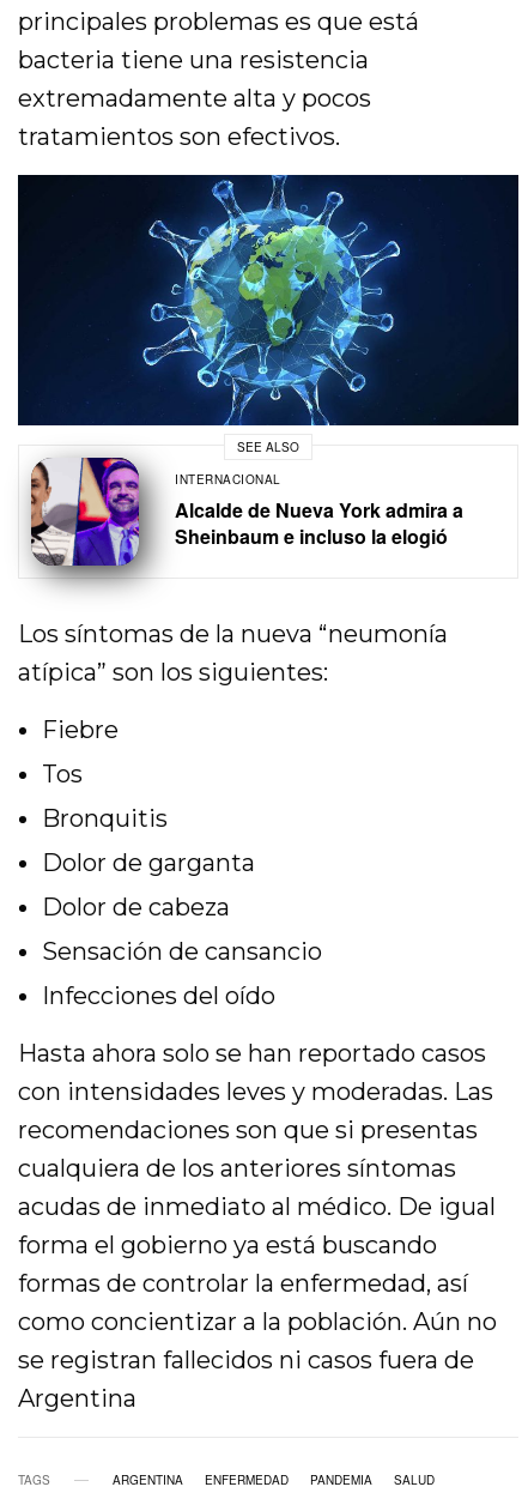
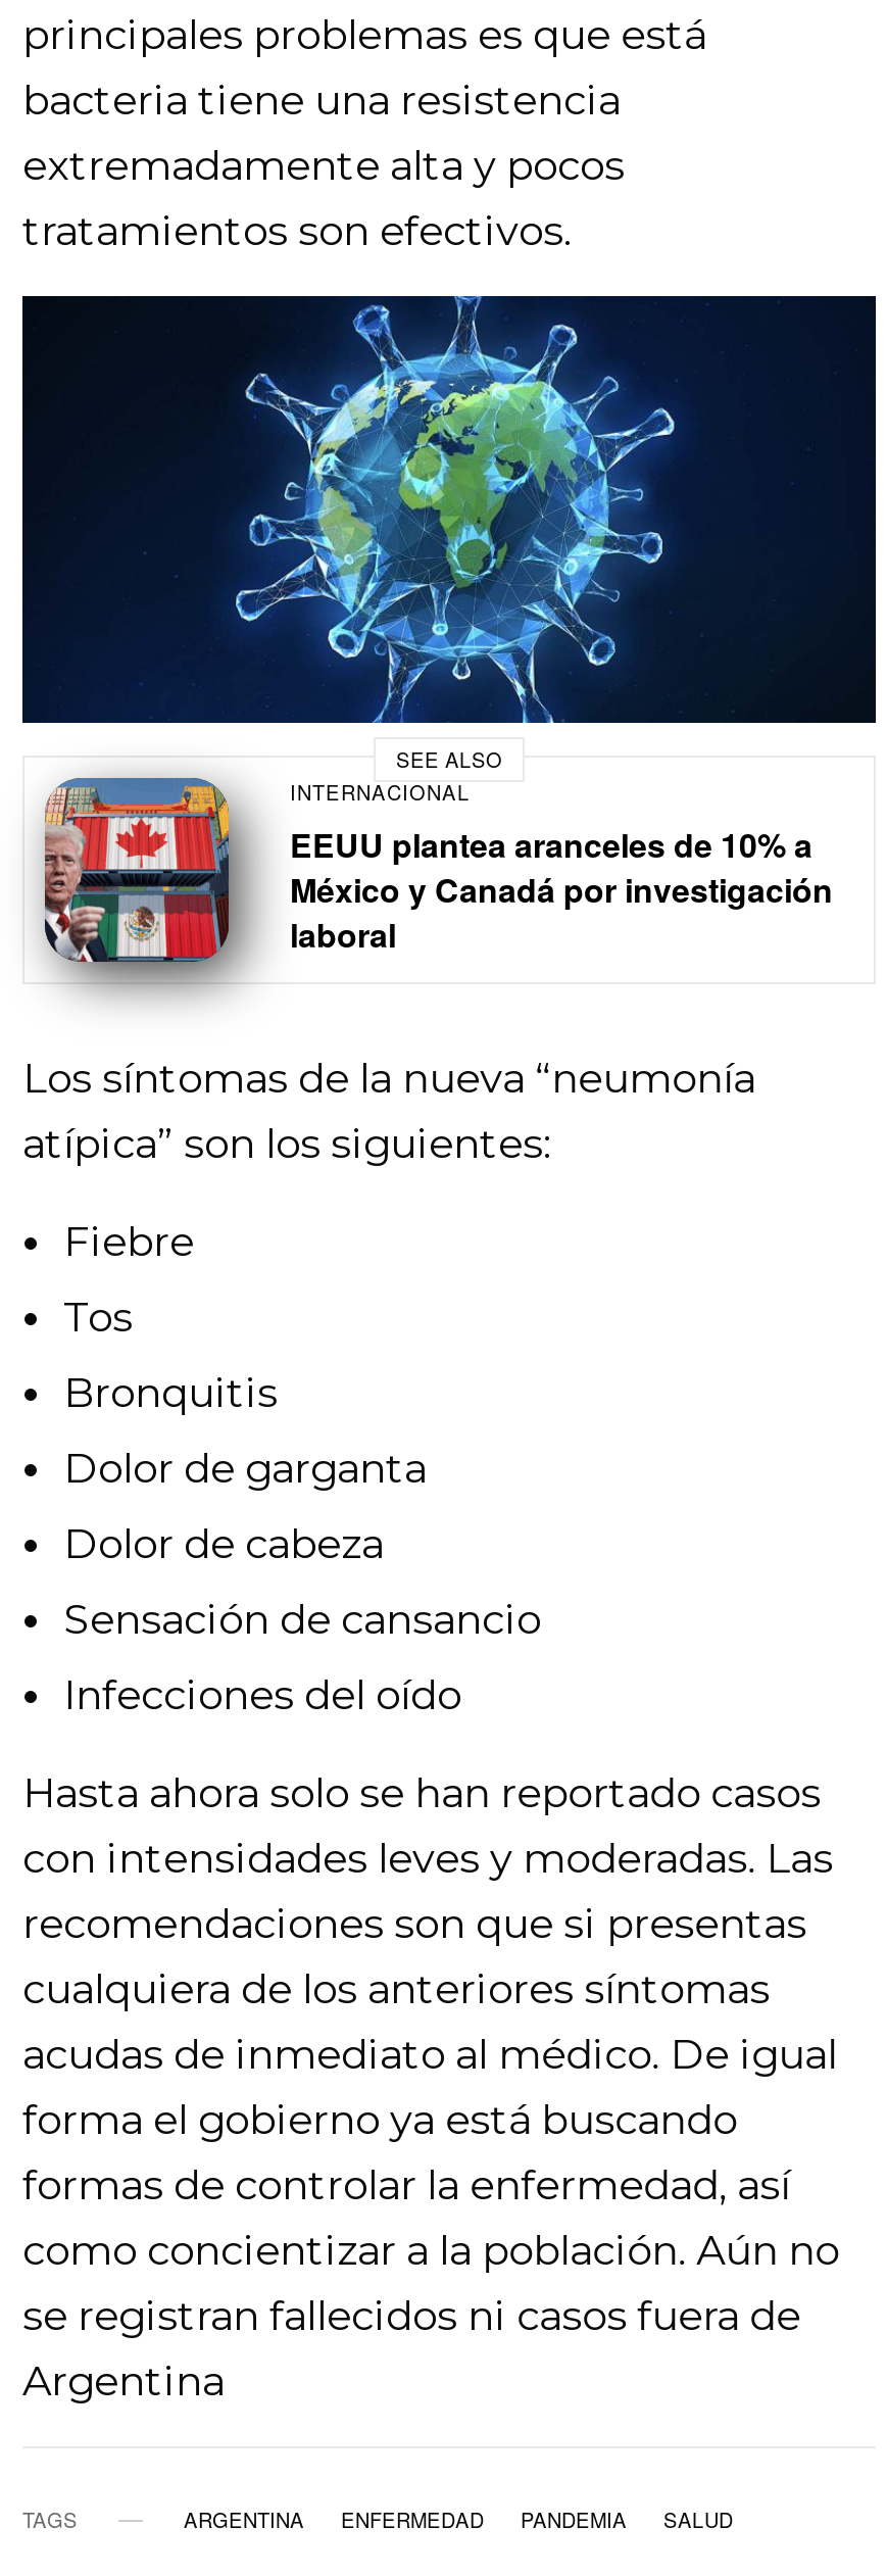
- [image]
- Alcalde de Nueva York admira a
- Sheinbaum e incluso la elogió
+ [image]
+ EEUU plantea aranceles de 10% a
+ México y Canadá por investigación
+ laboral
